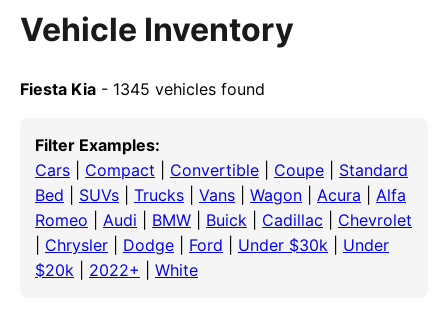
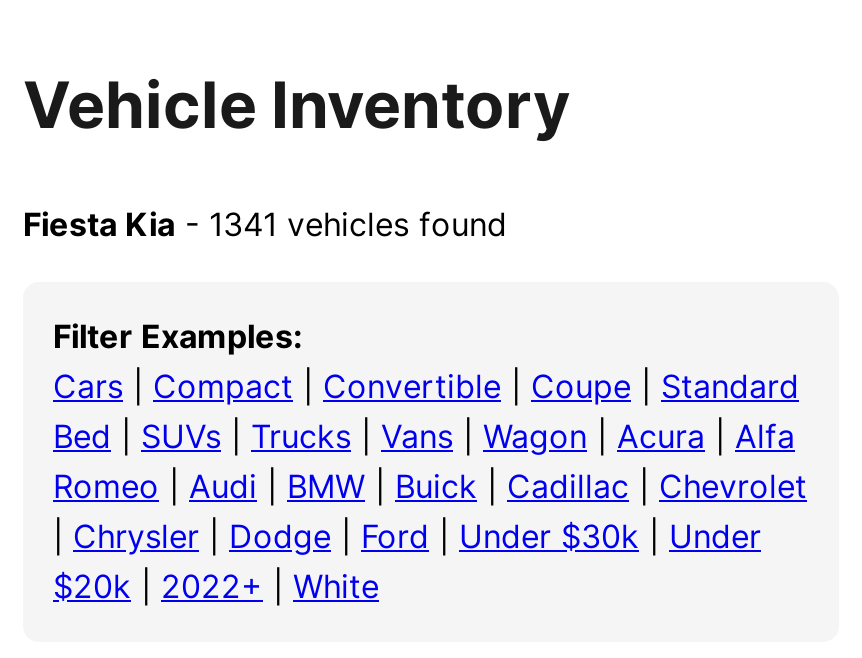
- Fiesta Kia - 1345 vehicles found
+ Fiesta Kia - 1341 vehicles found
